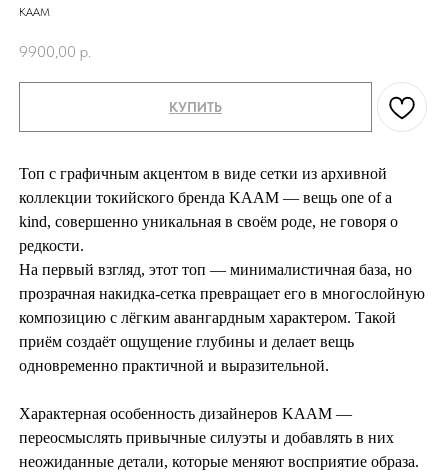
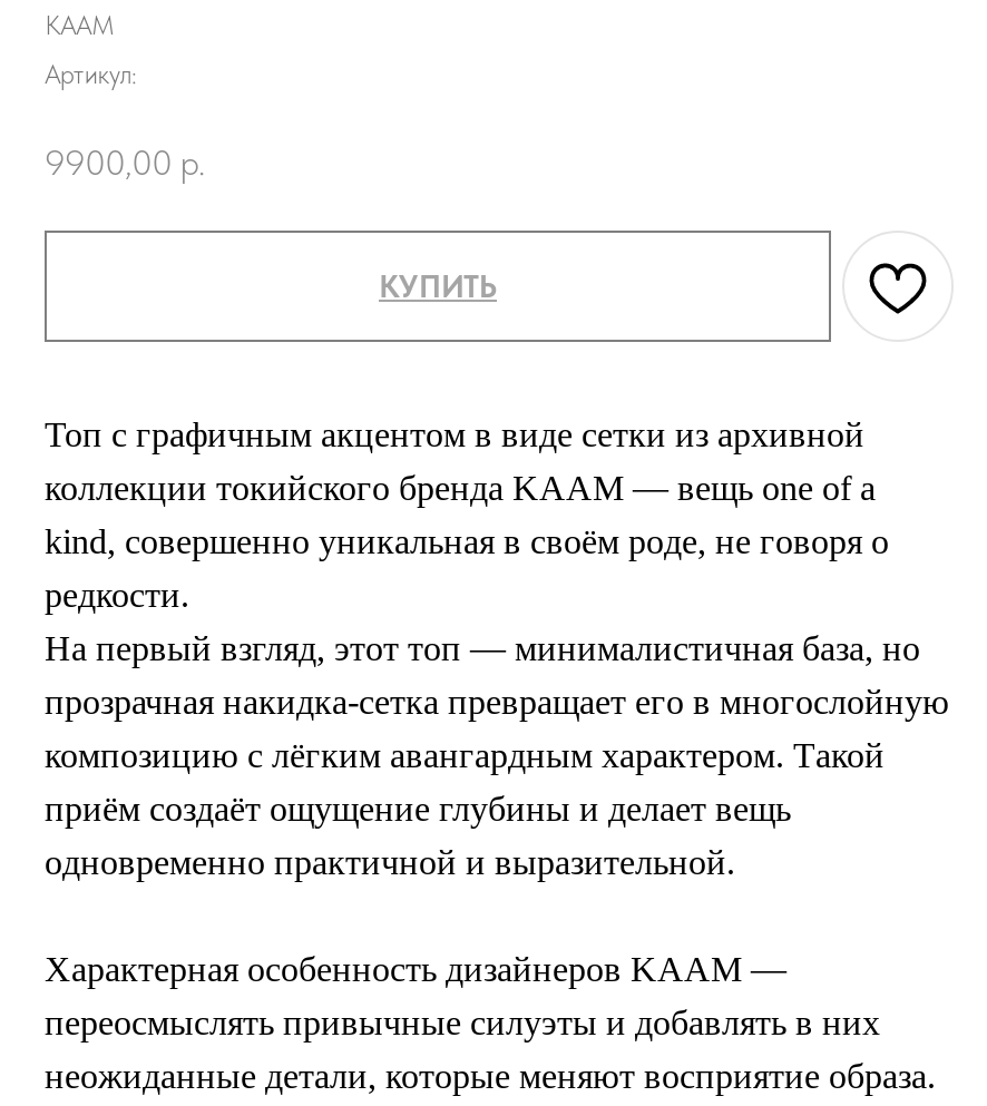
+ Артикул:
